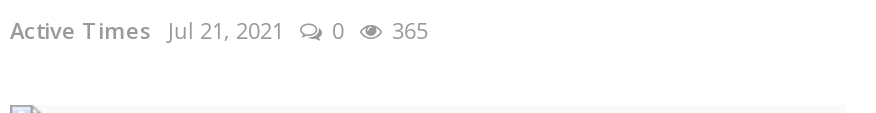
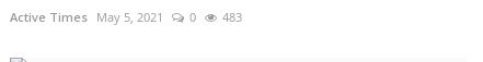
- Active Times Jul 21, 2021
+ Active Times May 5, 2021

- 365
+ 483
